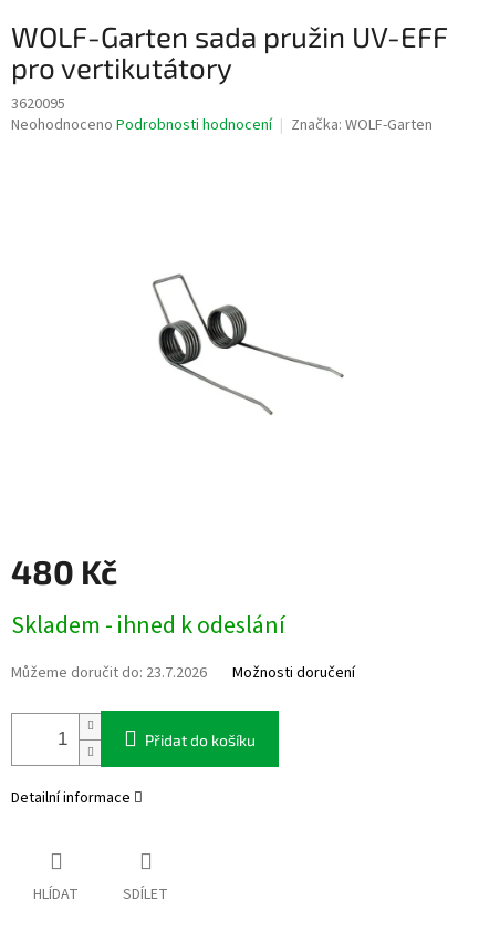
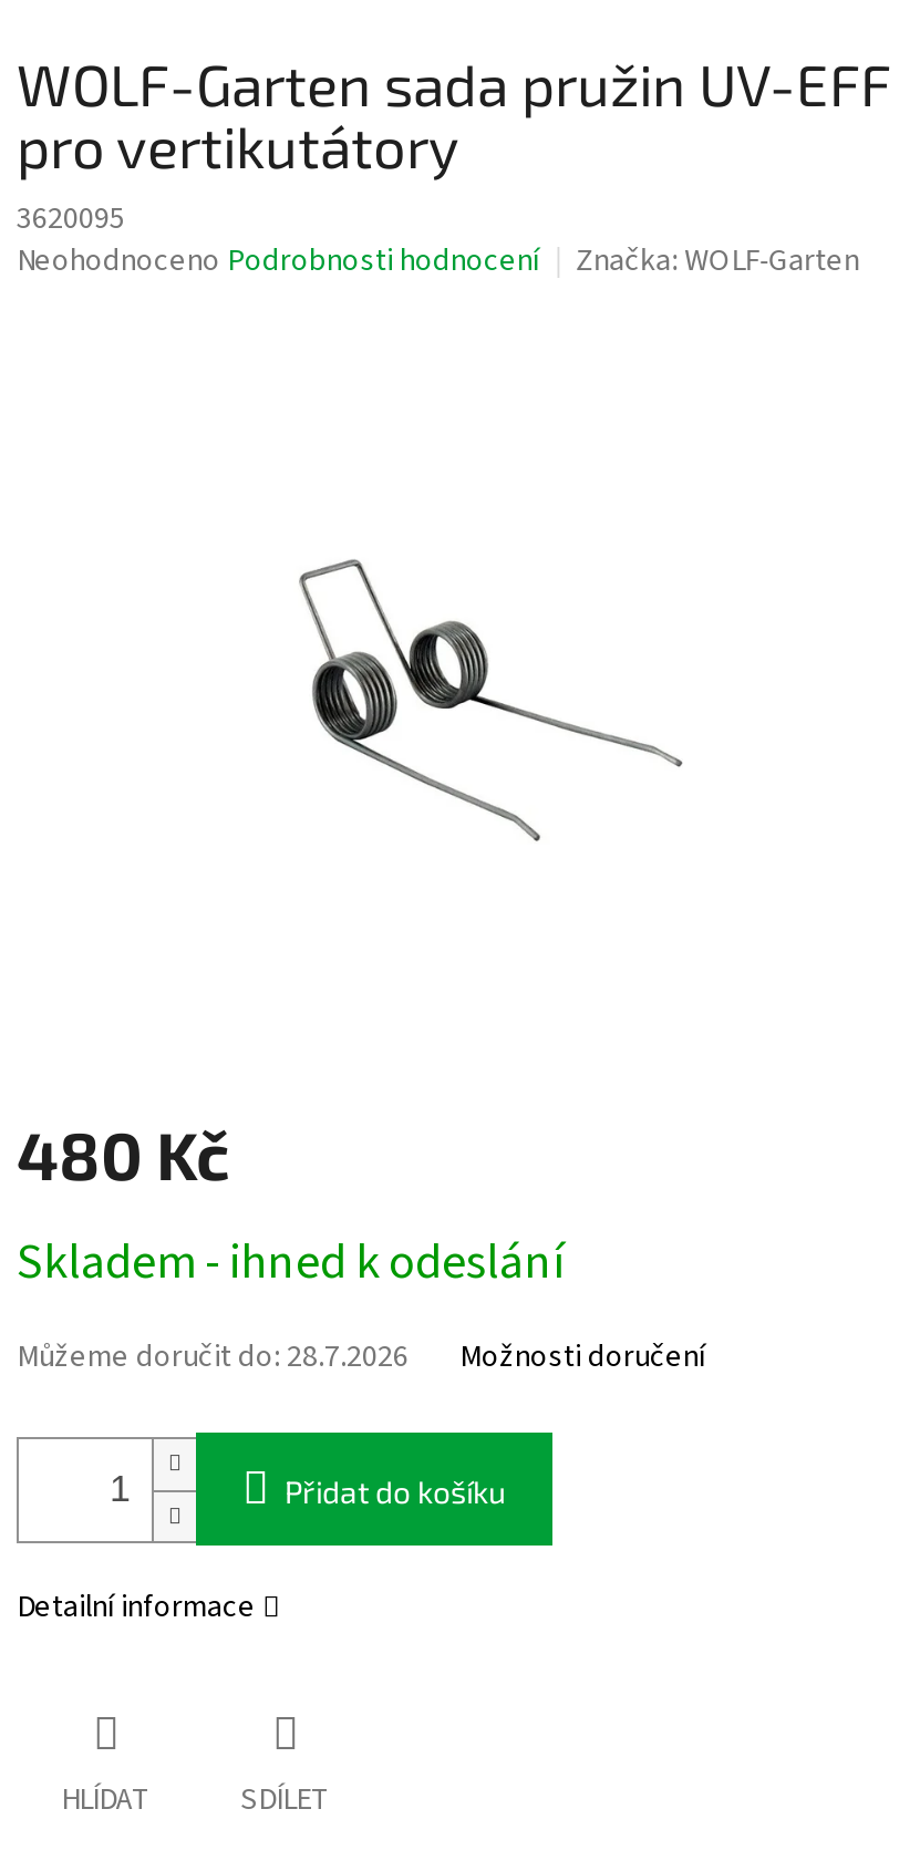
- Můžeme doručit do: 23.7.2026
+ Můžeme doručit do: 28.7.2026
